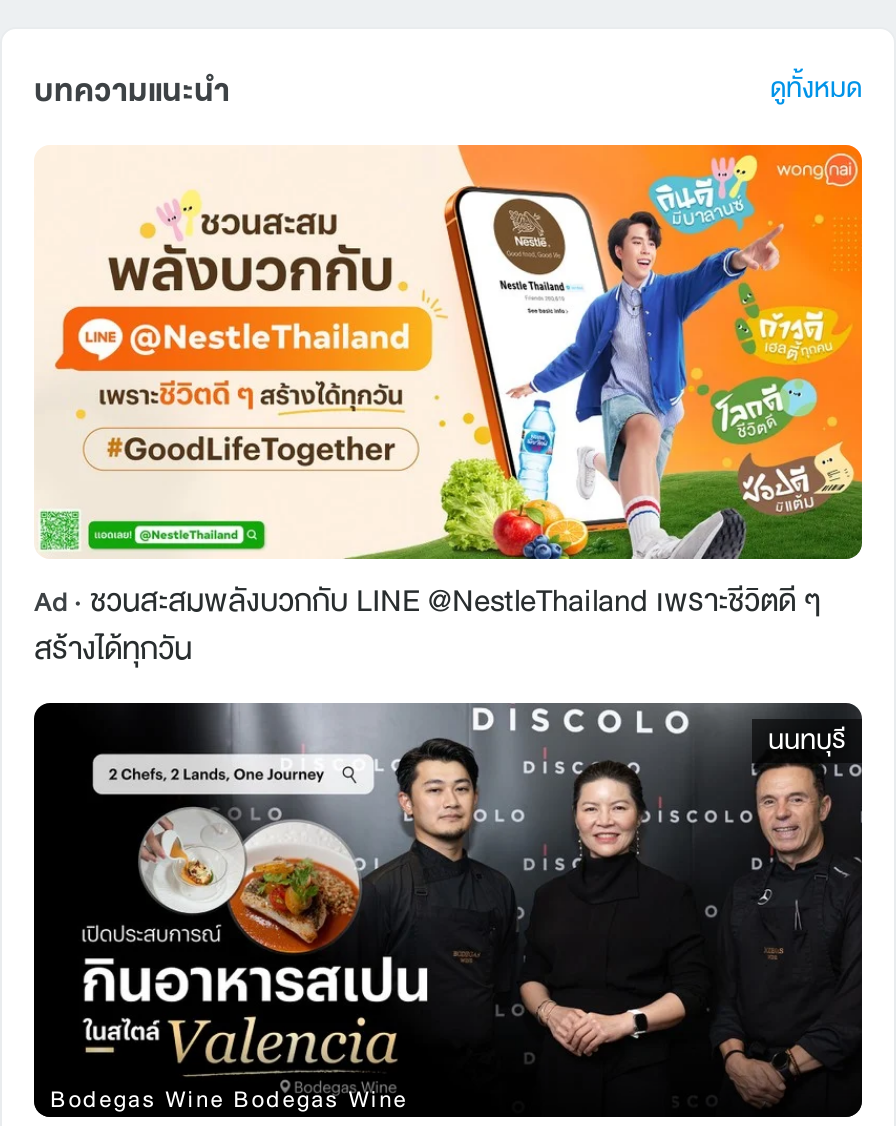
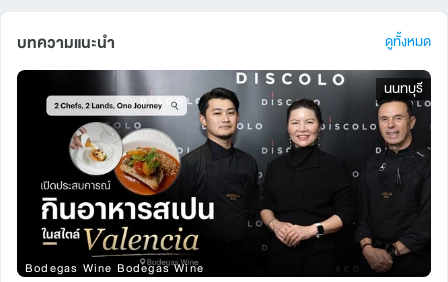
- [image]
- Ad · ชวนสะสมพลังบวกกับ LINE @NestleThailand เพราะชีวิตดี ๆ
- สร้างได้ทุกวัน
